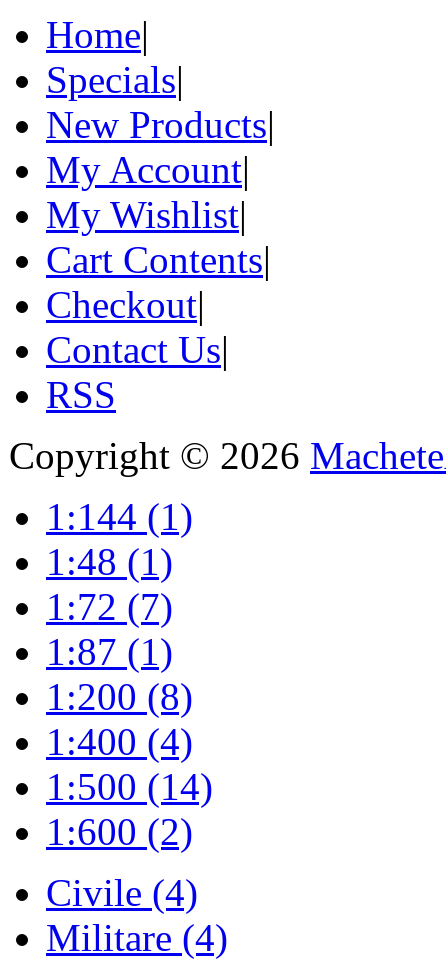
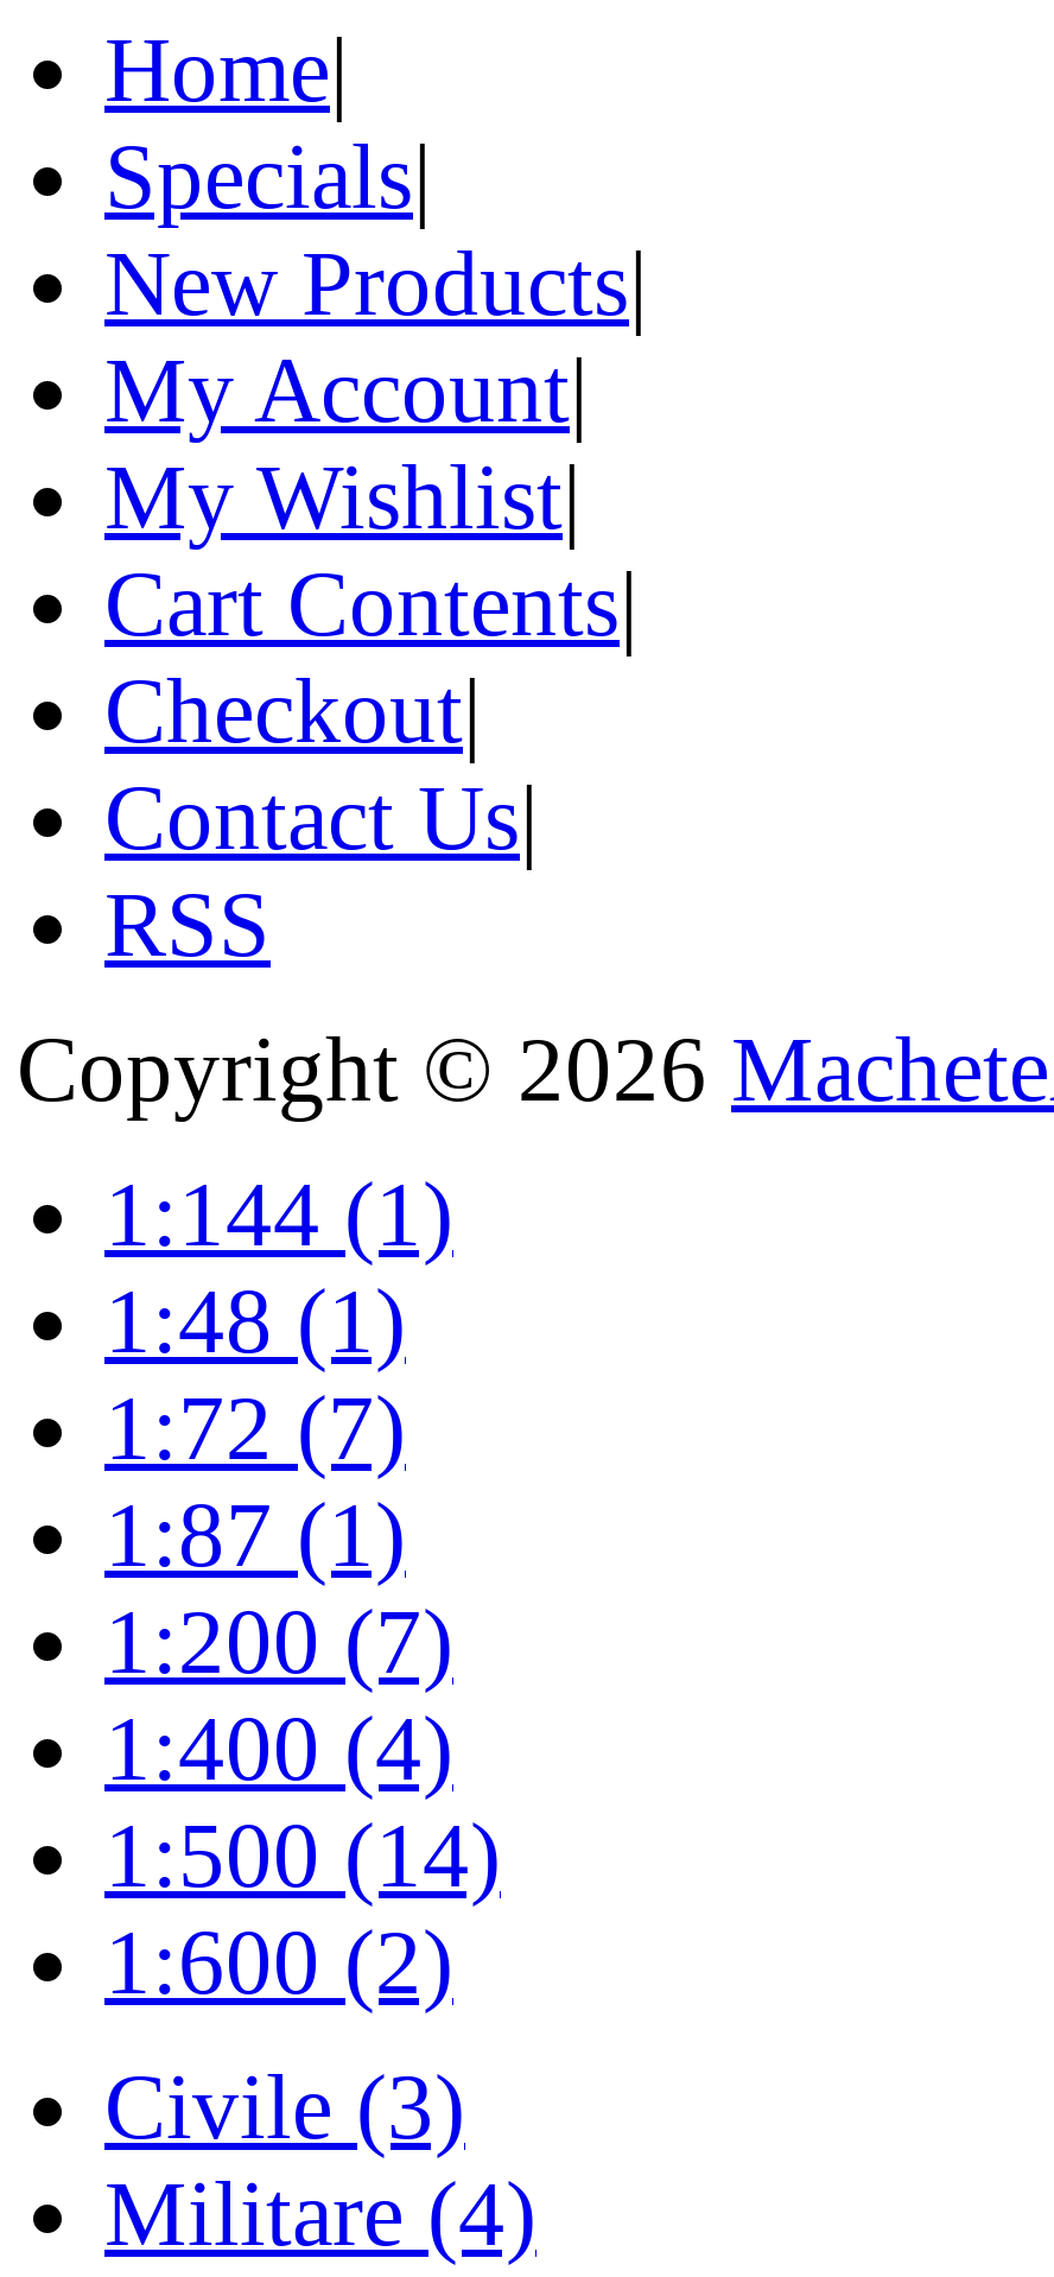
- 1:200 (8)
+ 1:200 (7)

- Civile (4)
+ Civile (3)
